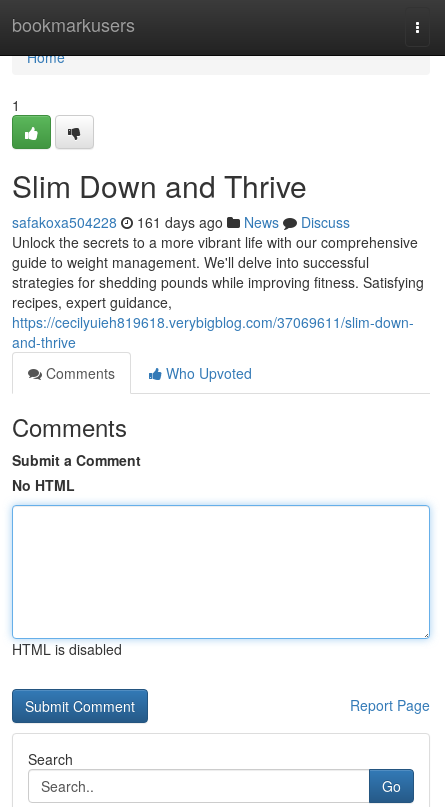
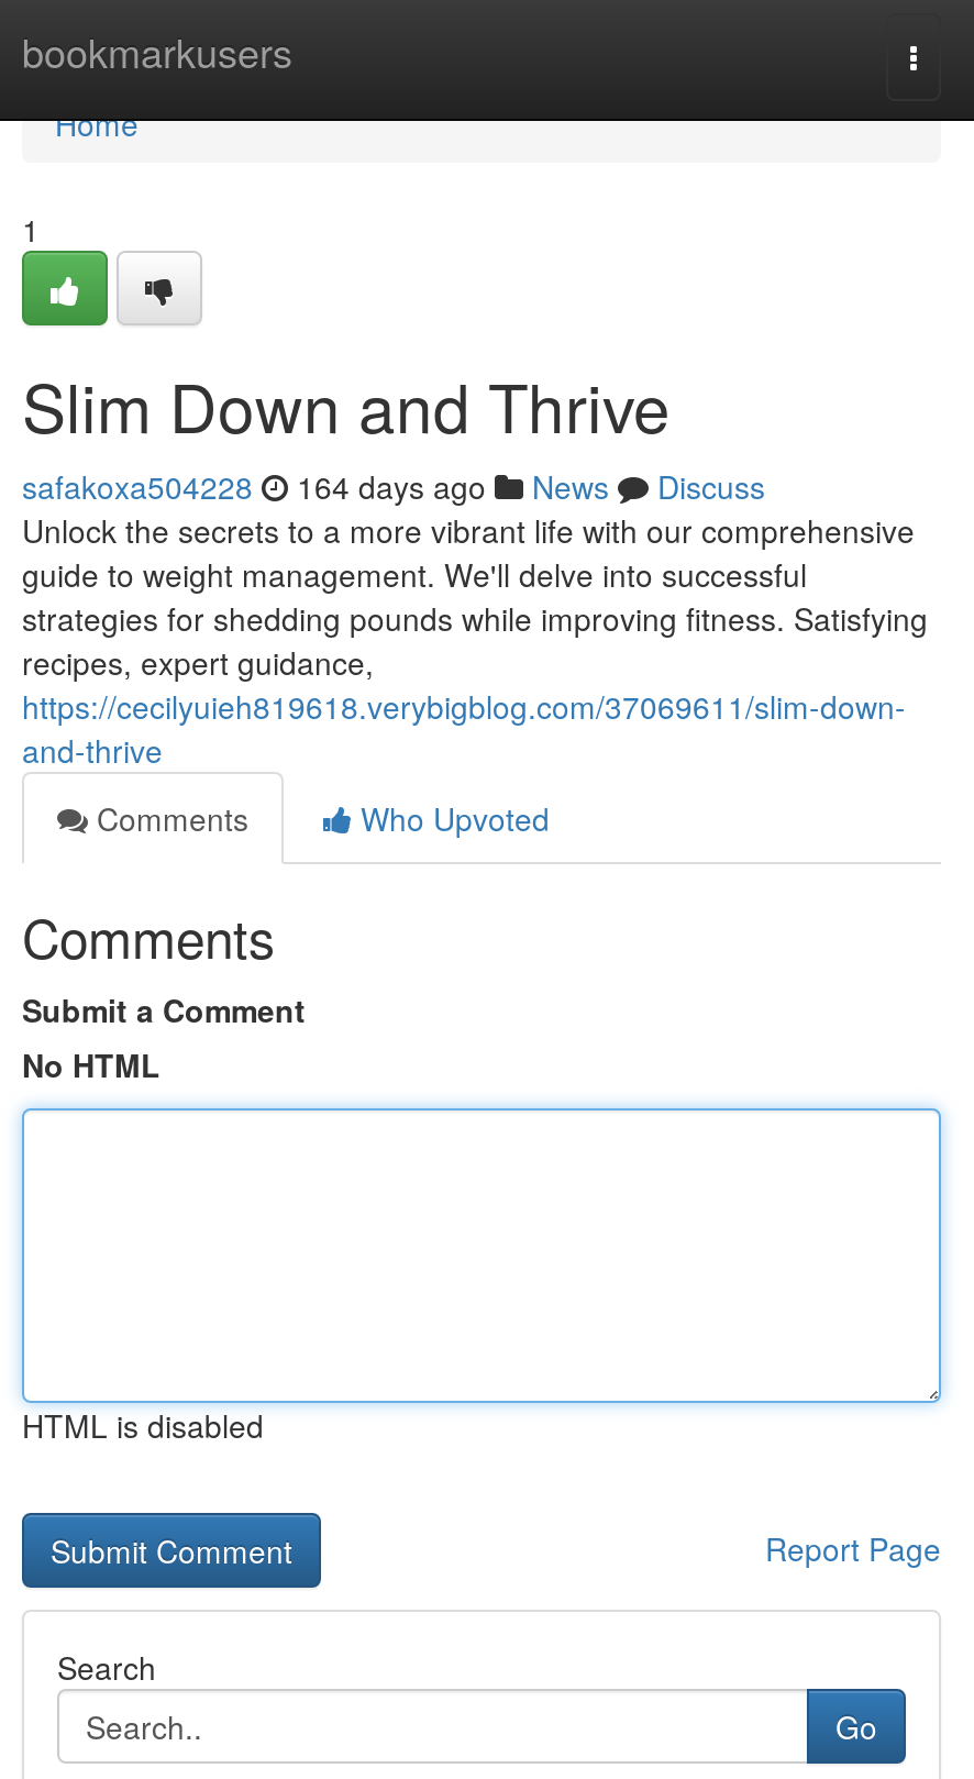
- safakoxa504228 161 days ago News Discuss
+ safakoxa504228 164 days ago News Discuss
